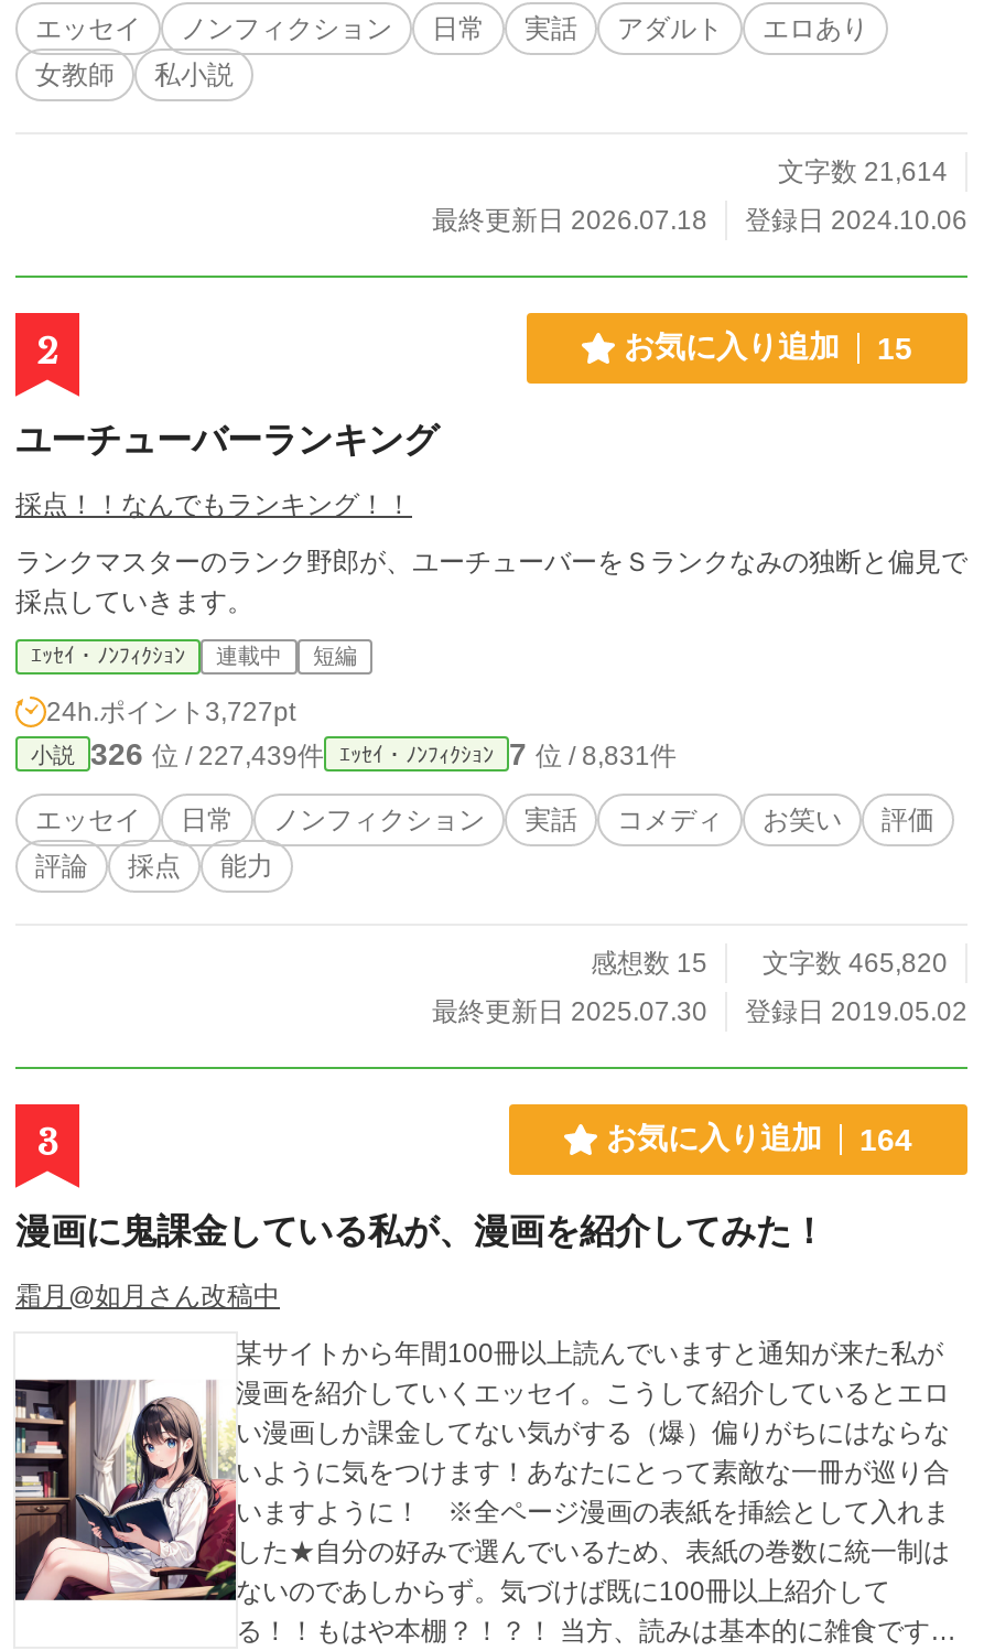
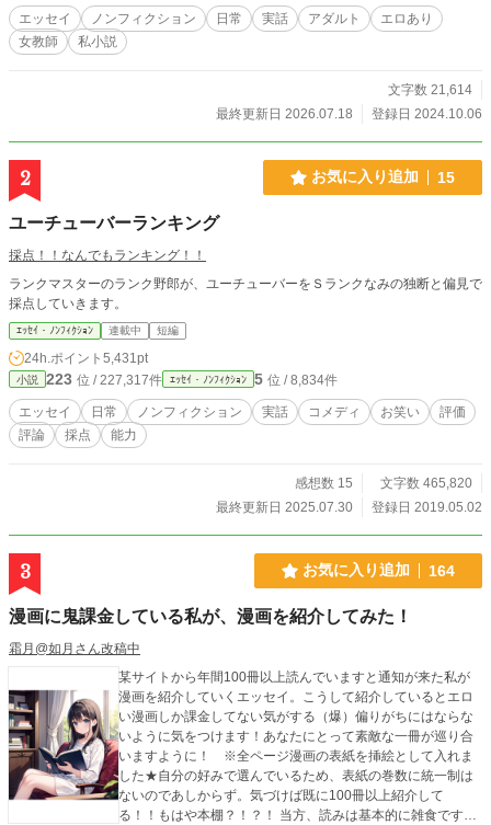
- 24h.ポイント3,727pt
+ 24h.ポイント5,431pt

- 326位 / 227,439件
+ 223位 / 227,317件

- 7位 / 8,831件
+ 5位 / 8,834件
